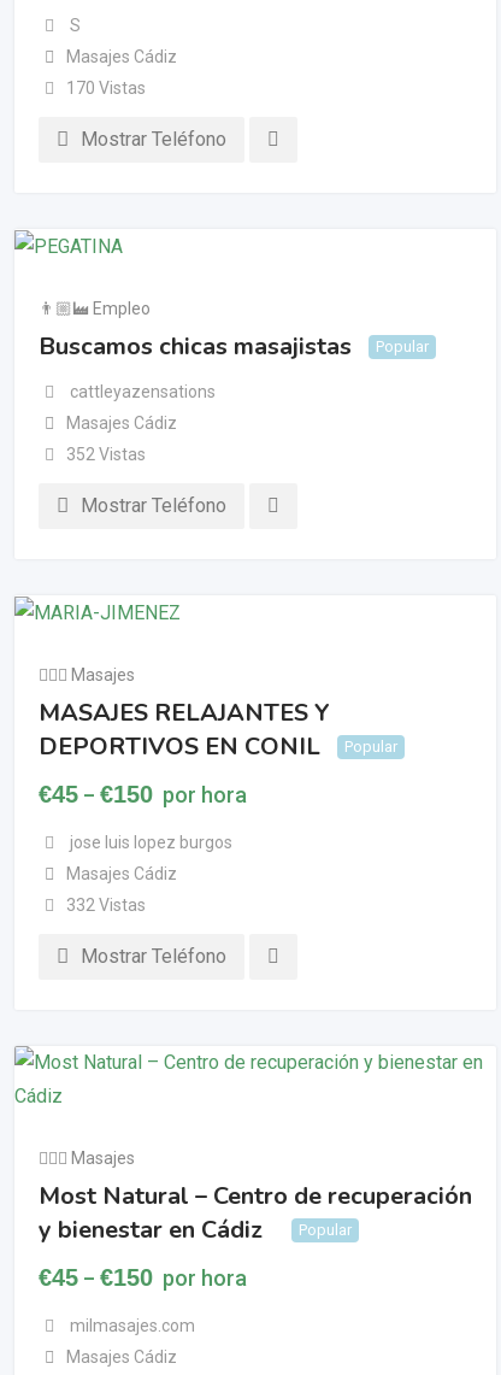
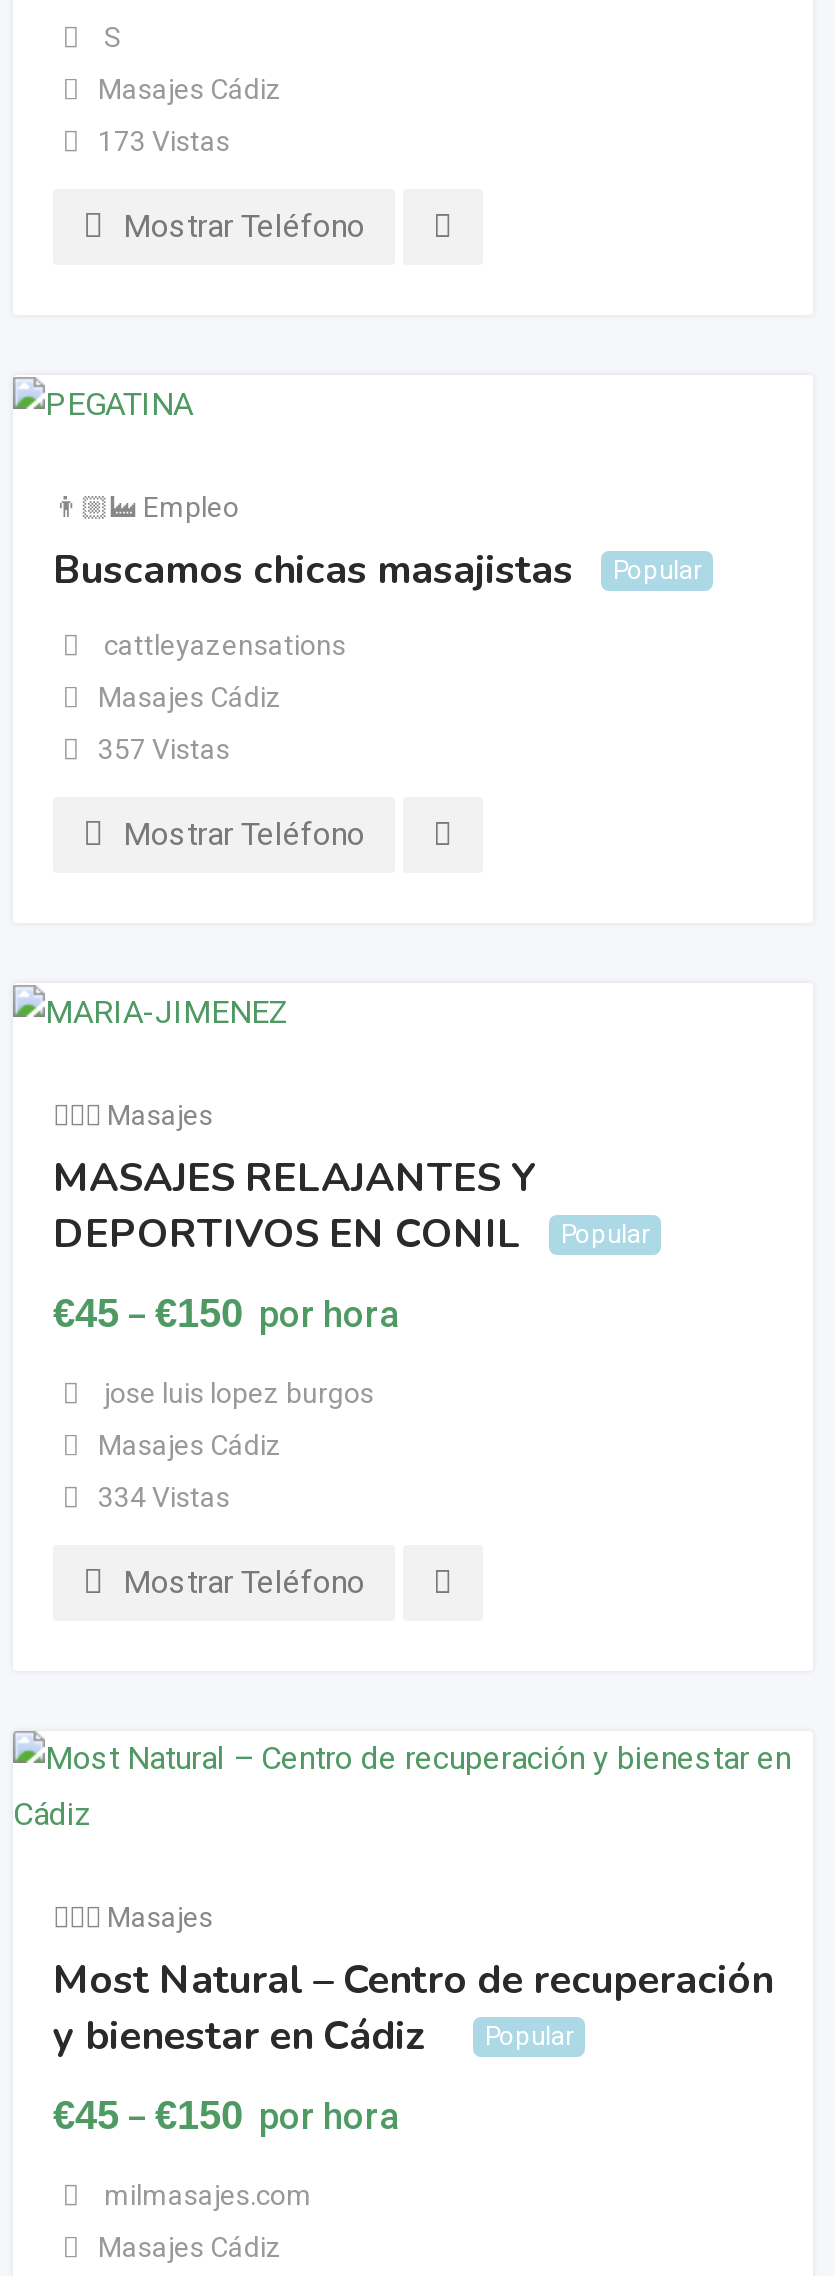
- 170 Vistas
+ 173 Vistas

- 352 Vistas
+ 357 Vistas

- 332 Vistas
+ 334 Vistas
